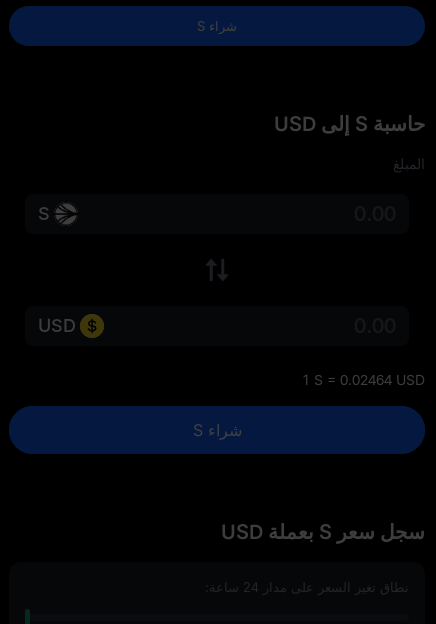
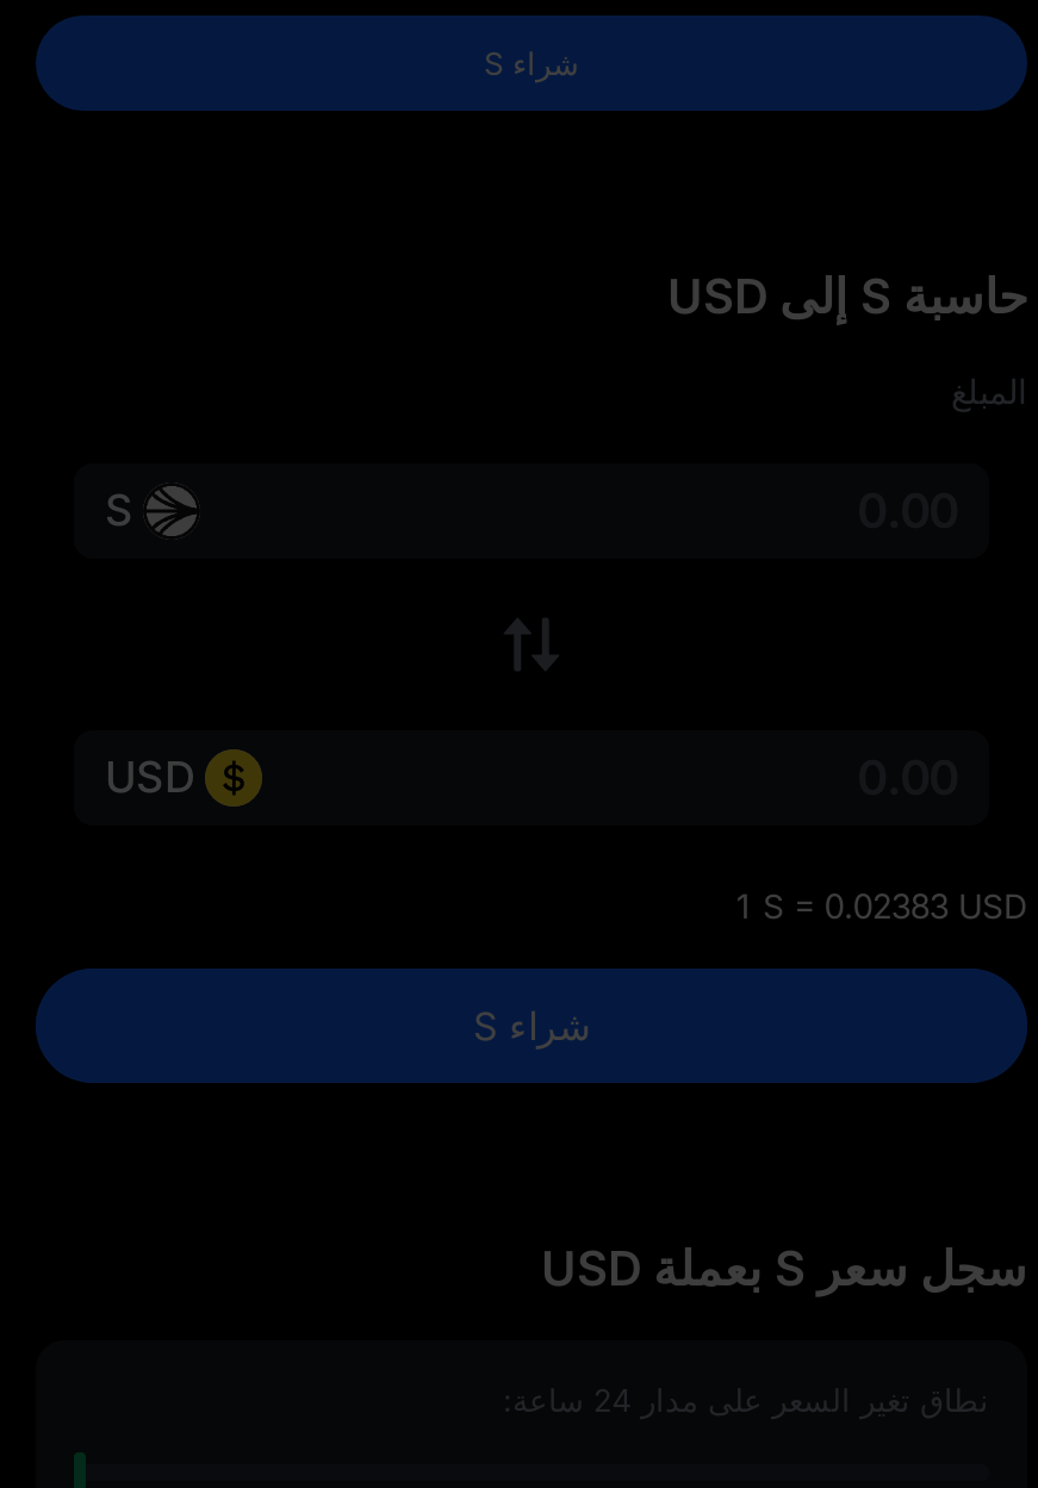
- 1 S = 0.02464 USD
+ 1 S = 0.02383 USD
